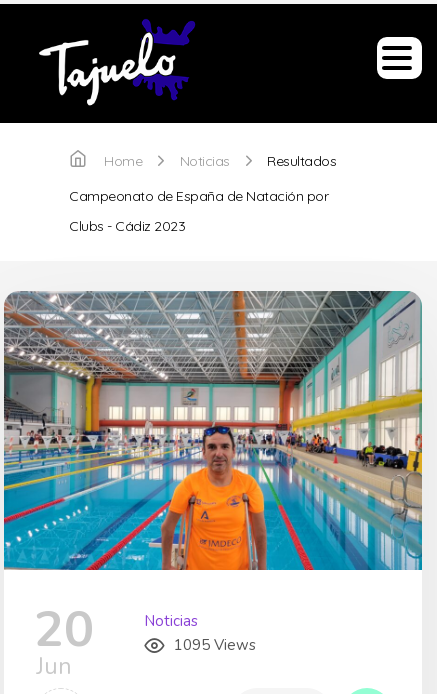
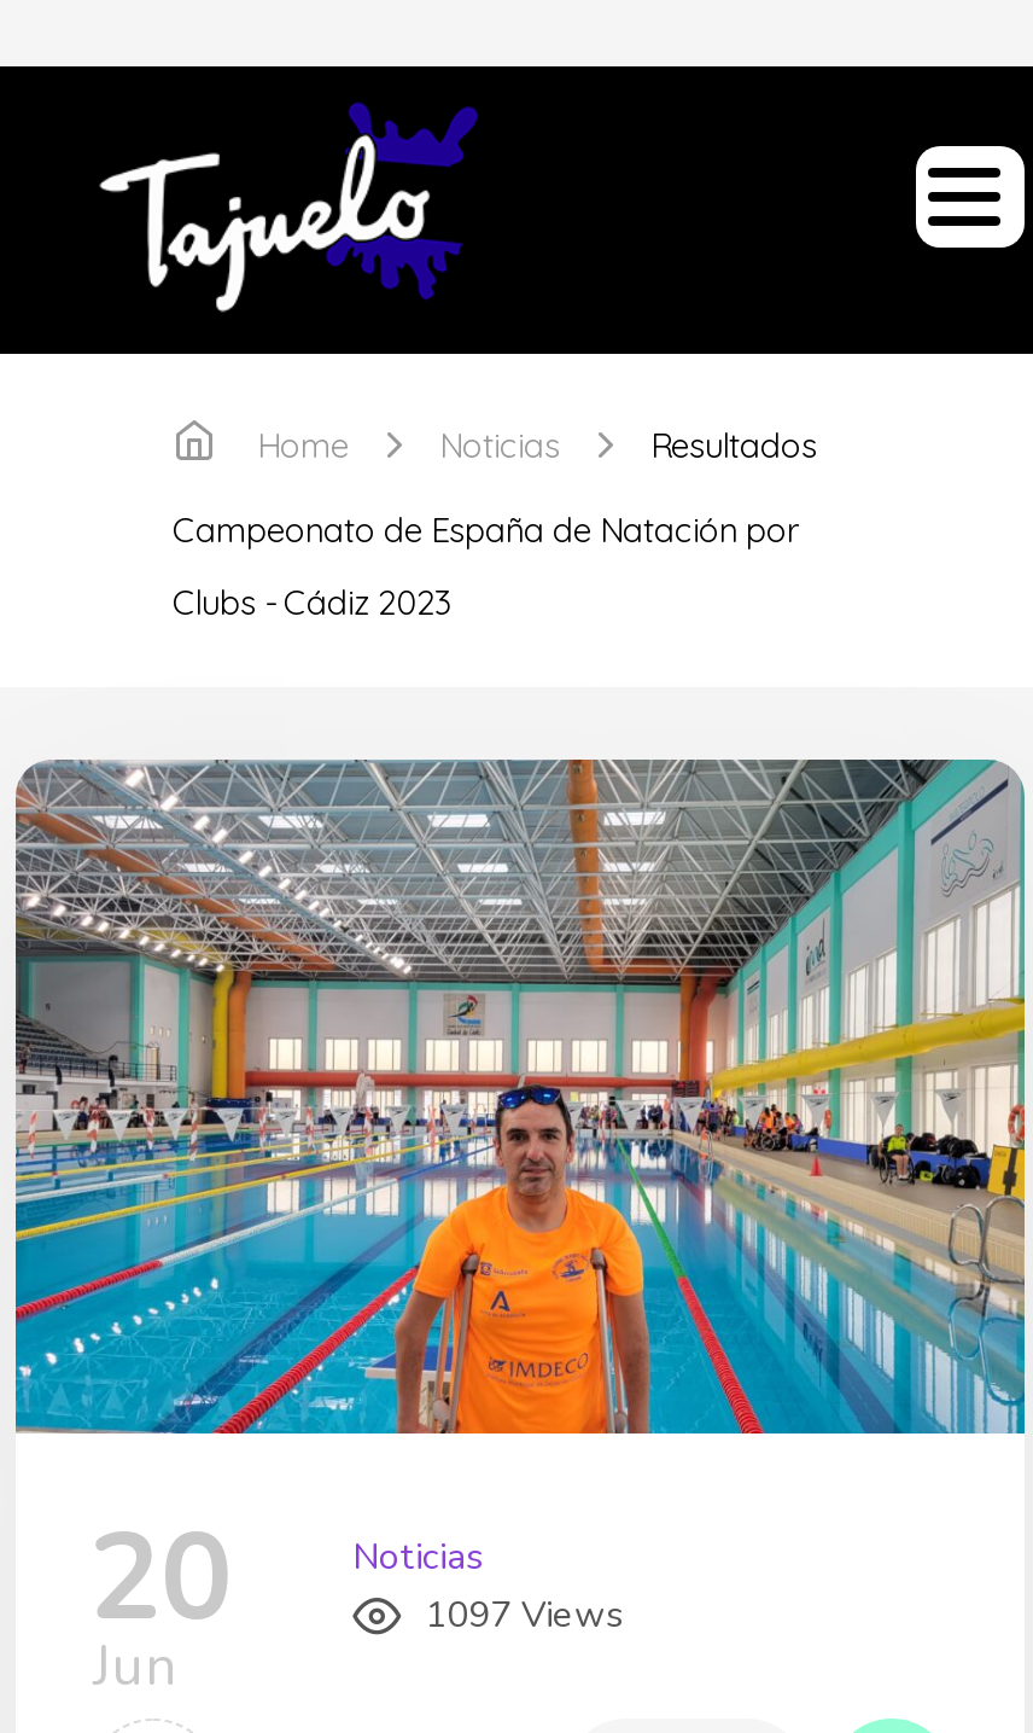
- 1095 Views
+ 1097 Views
